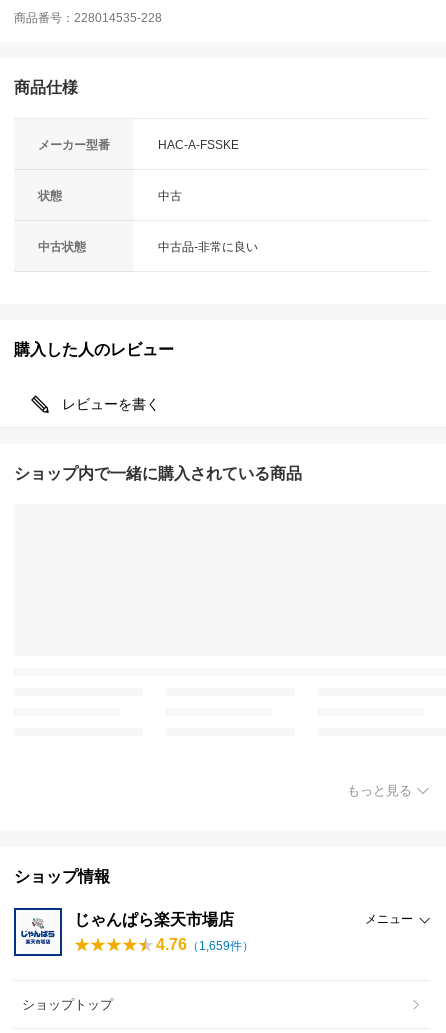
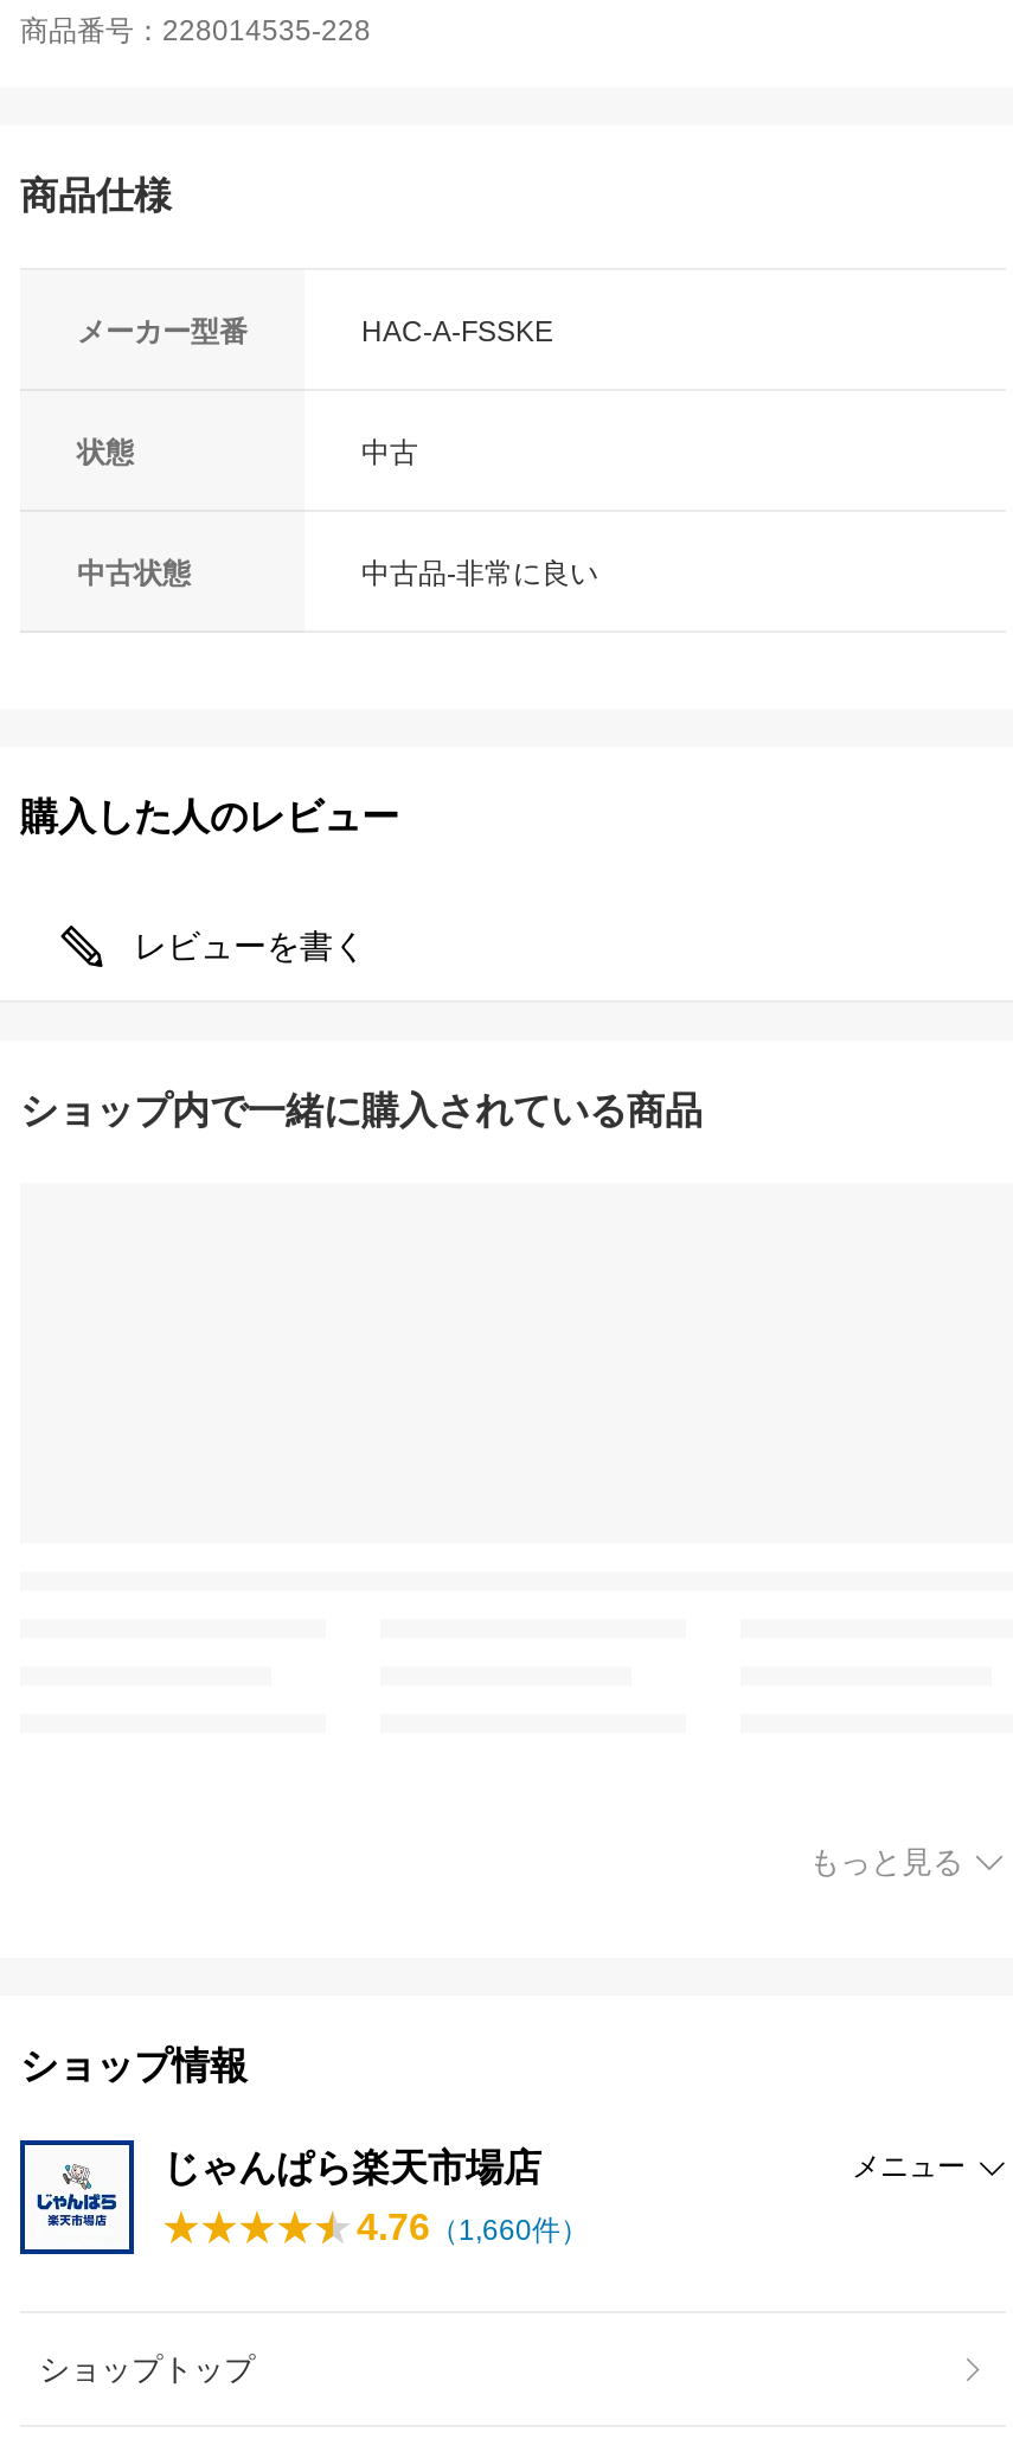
- 4.76（1,659件）
+ 4.76（1,660件）
